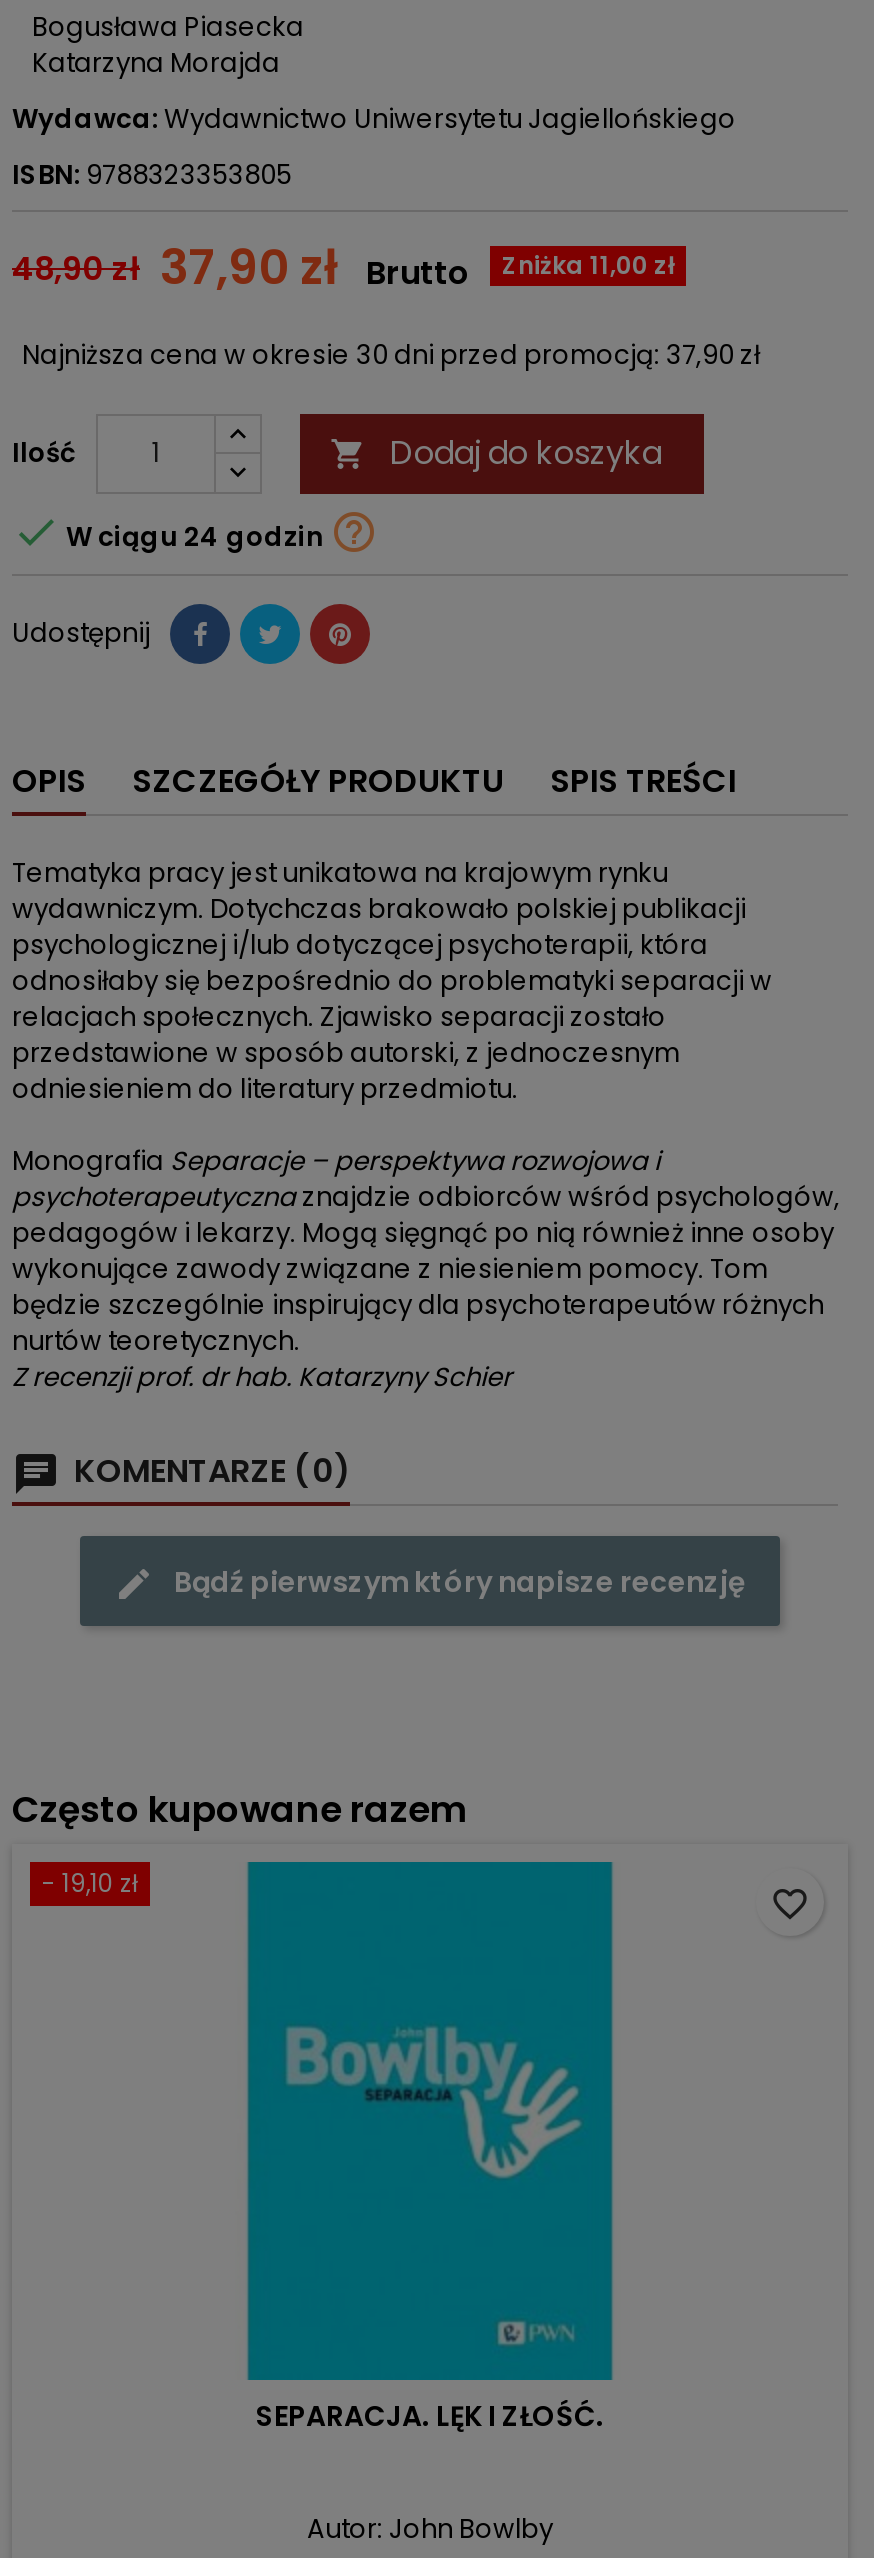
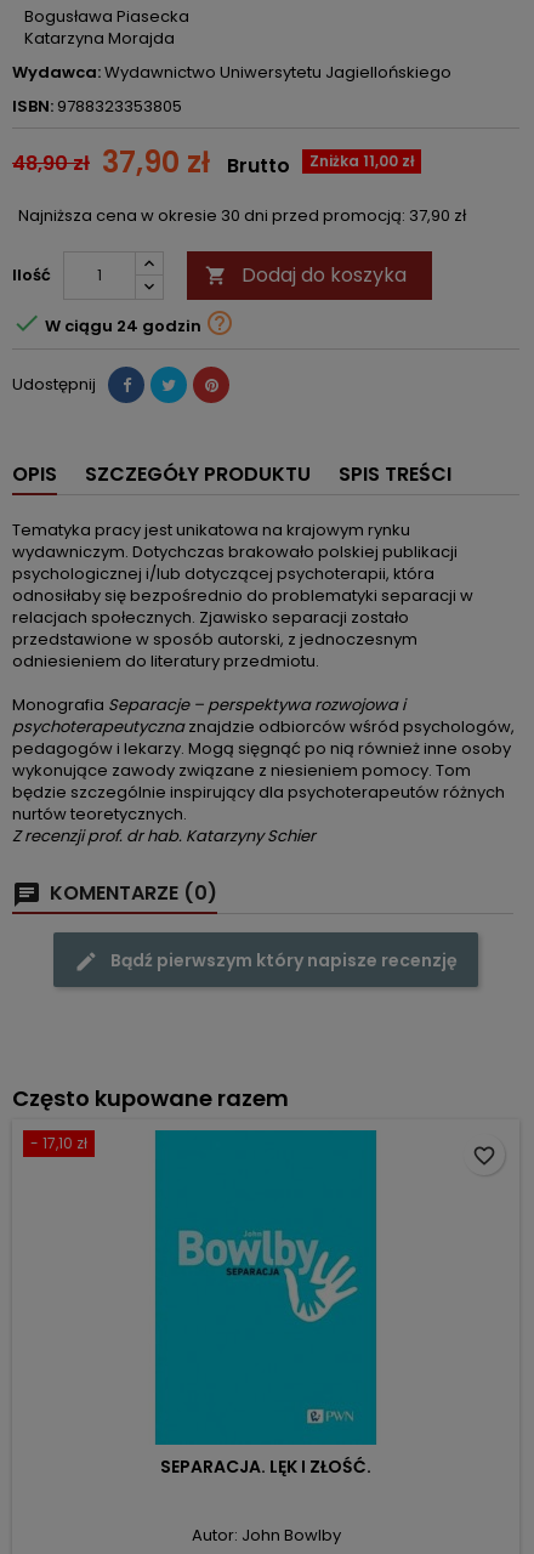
- - 19,10 zł
+ - 17,10 zł
